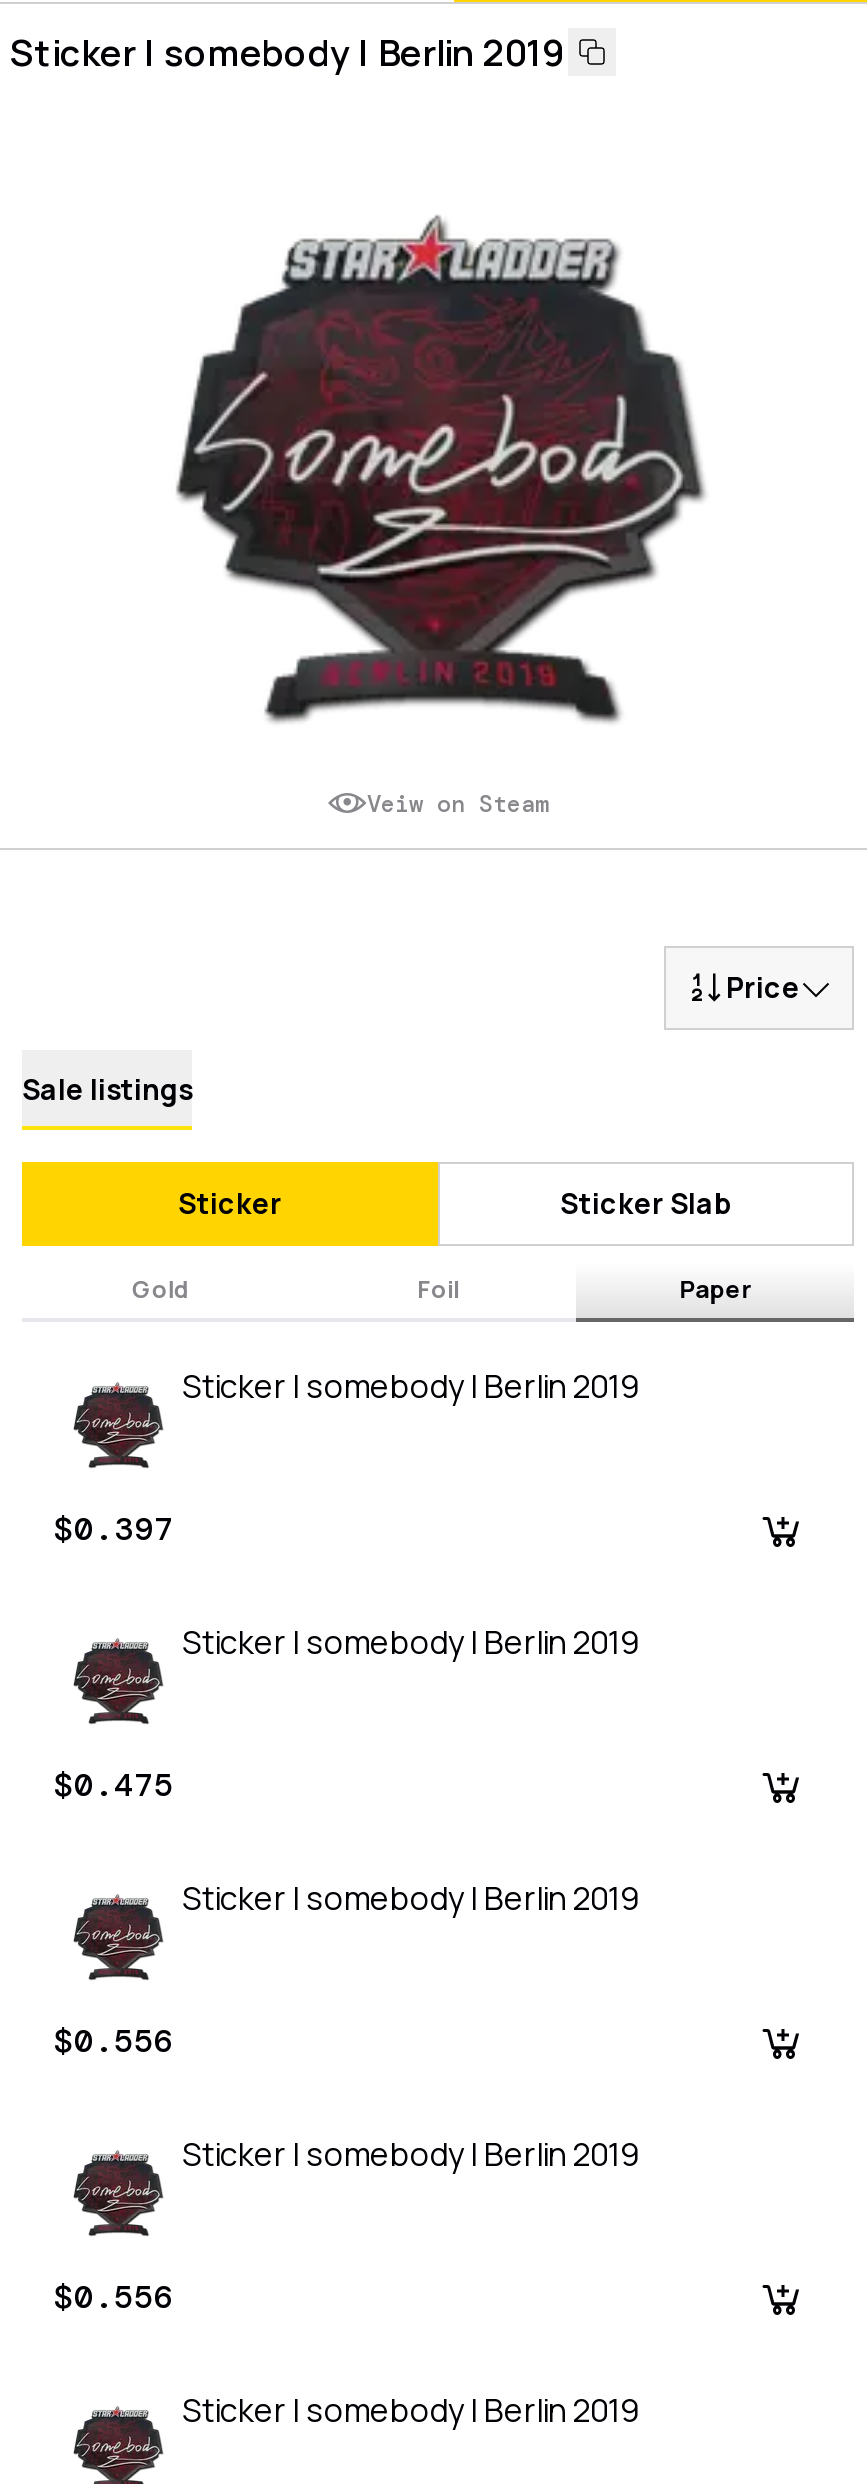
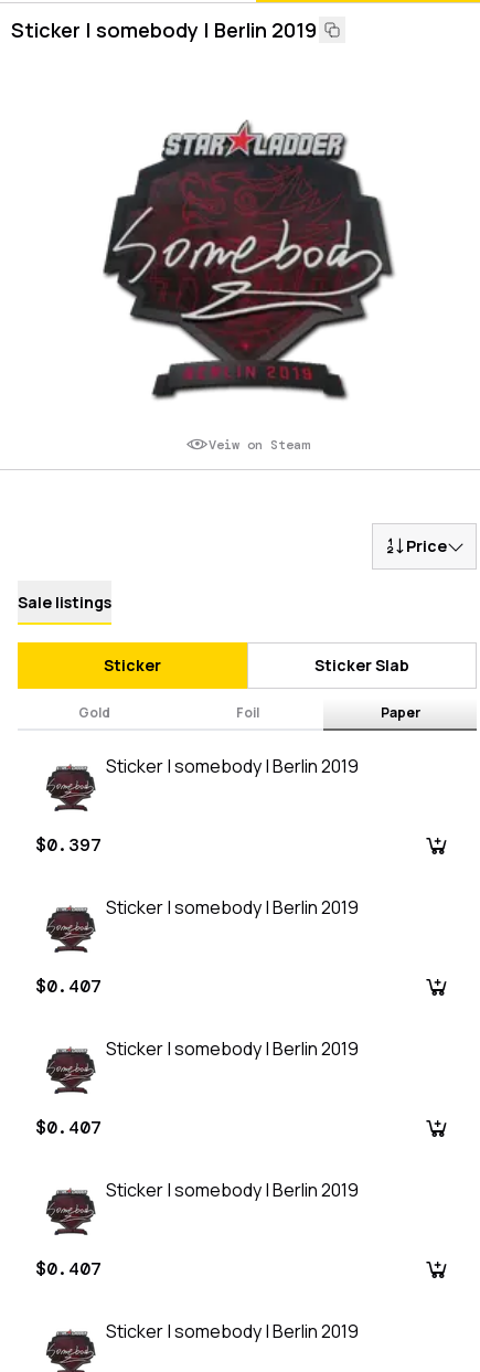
- $0.475
+ $0.407

- $0.556
+ $0.407

- $0.556
+ $0.407
